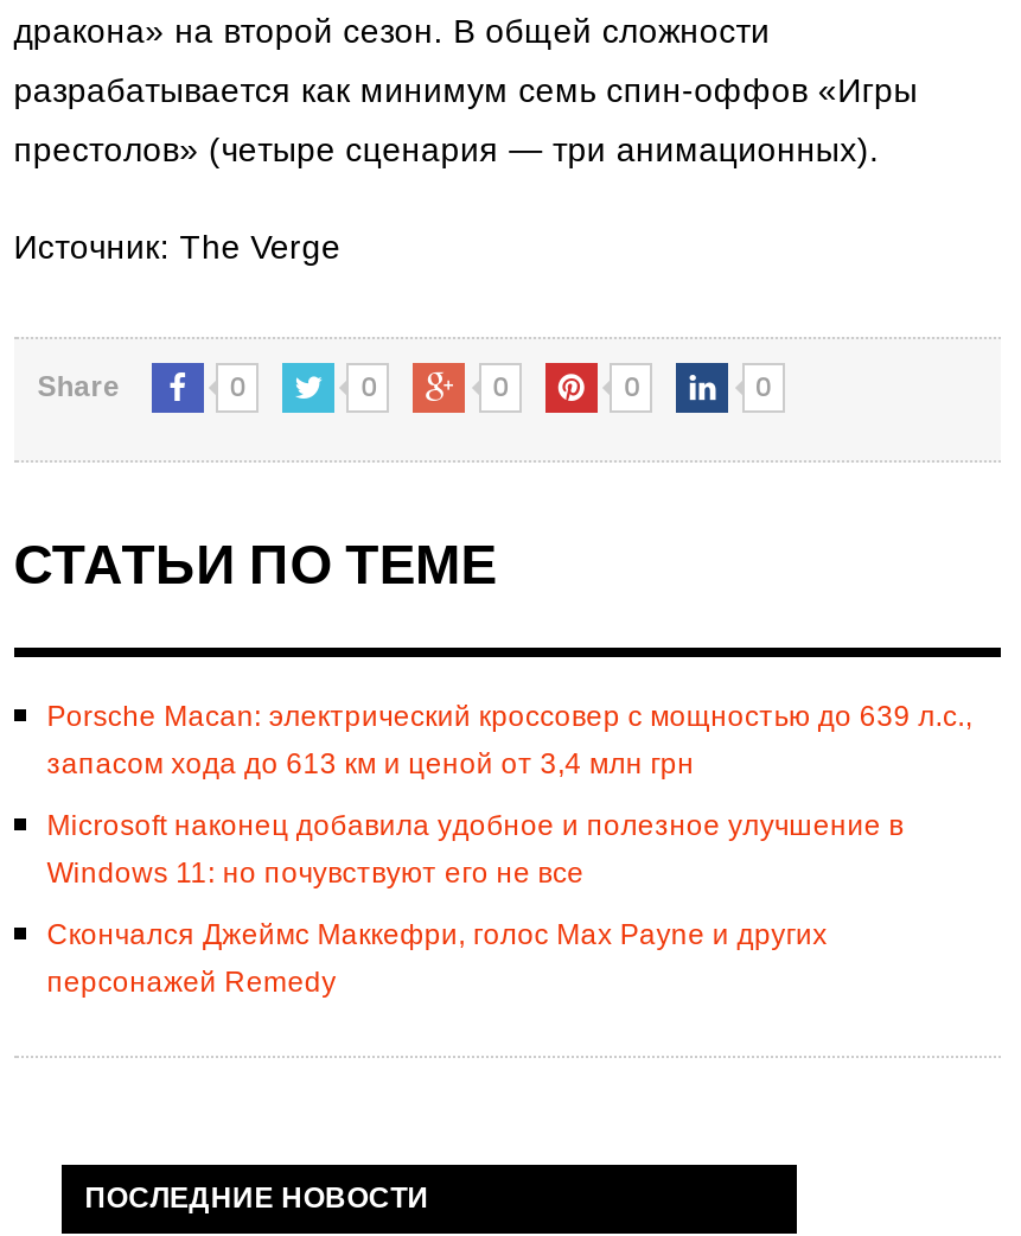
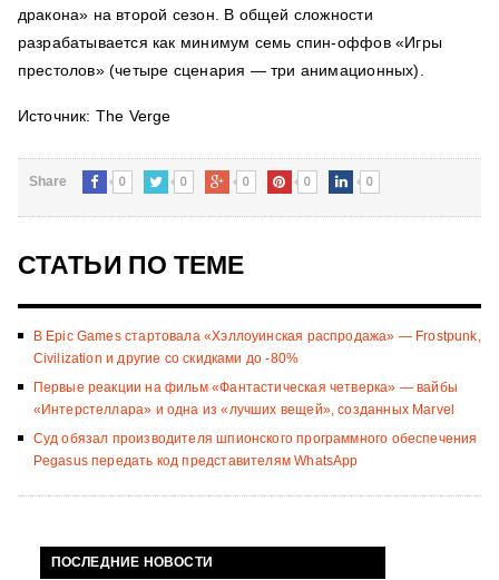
- Porsche Macan: электрический кроссовер с мощностью до 639 л.с.,
- запасом хода до 613 км и ценой от 3,4 млн грн
+ В Epic Games стартовала «Хэллоуинская распродажа» — Frostpunk,
+ Civilization и другие со скидками до -80%

- Microsoft наконец добавила удобное и полезное улучшение в
- Windows 11: но почувствуют его не все
+ Первые реакции на фильм «Фантастическая четверка» — вайбы
+ «Интерстеллара» и одна из «лучших вещей», созданных Marvel

- Скончался Джеймс Маккефри, голос Max Payne и других
- персонажей Remedy
+ Суд обязал производителя шпионского программного обеспечения
+ Pegasus передать код представителям WhatsApp
